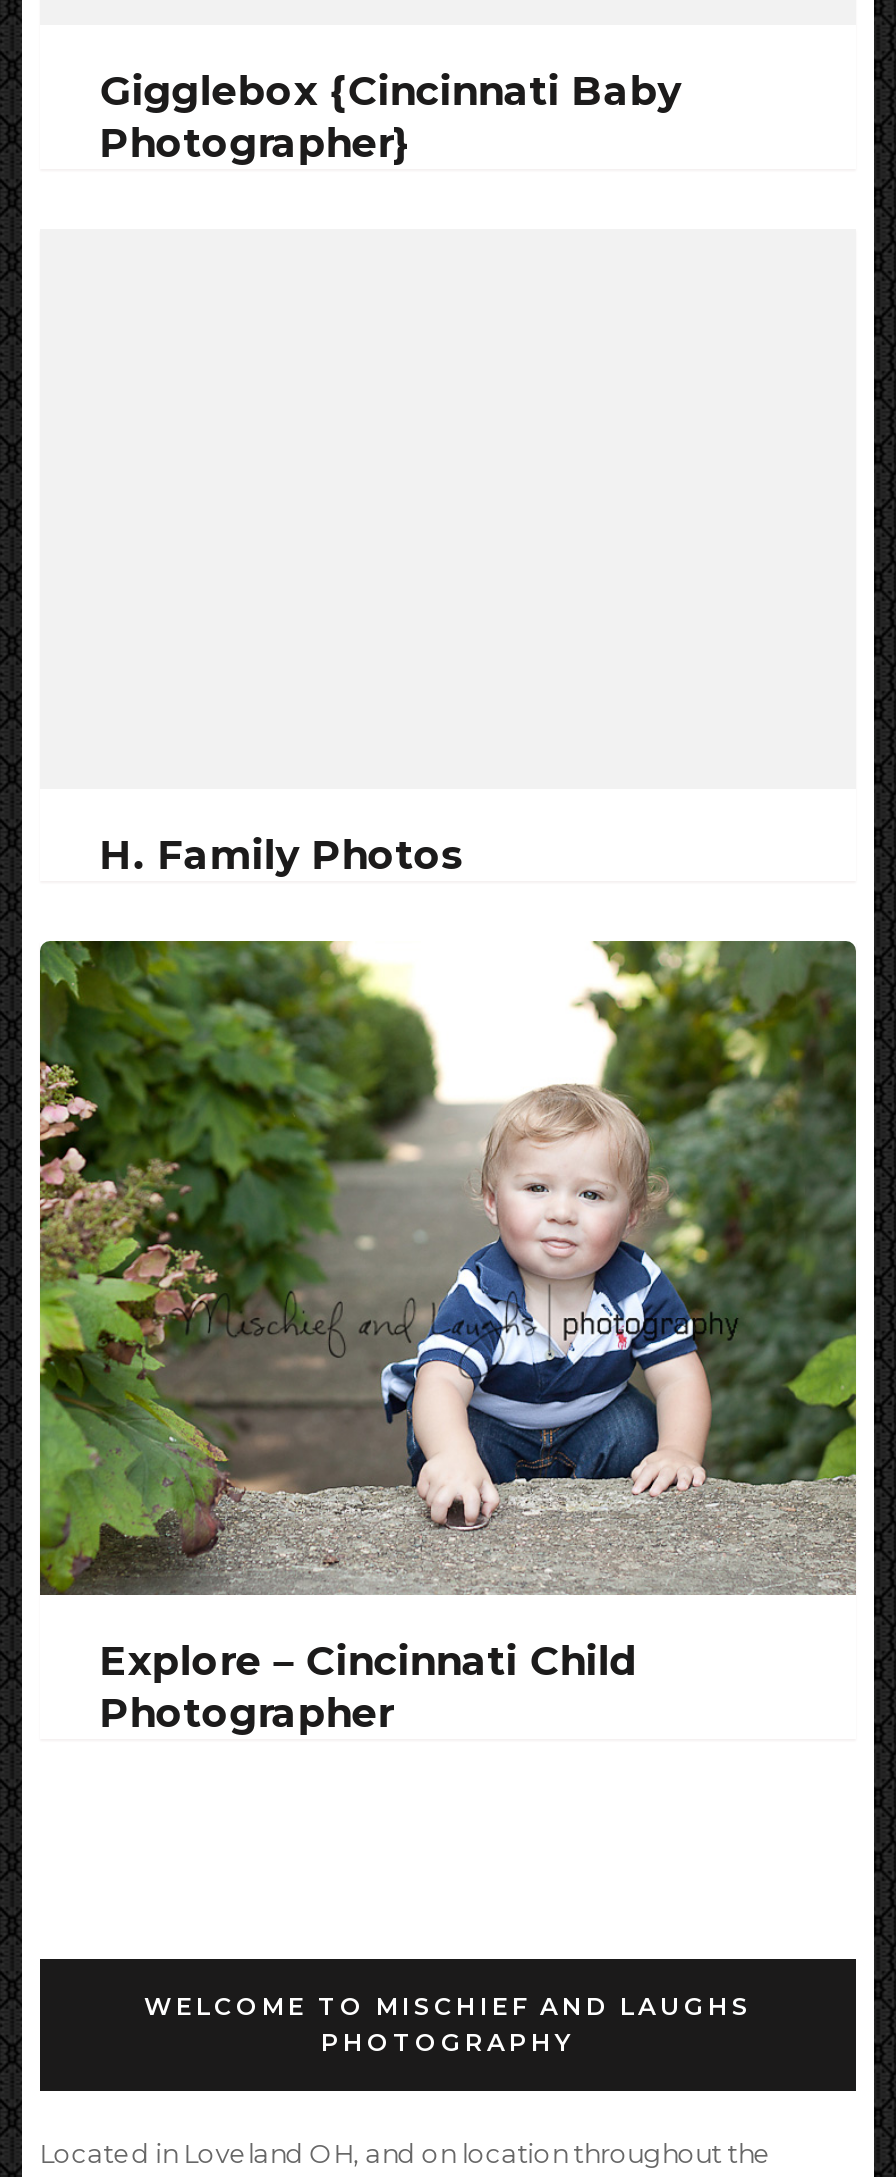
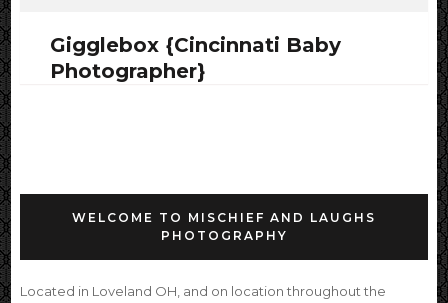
- H. Family Photos

- [image]
- Explore – Cincinnati Child
- Photographer
